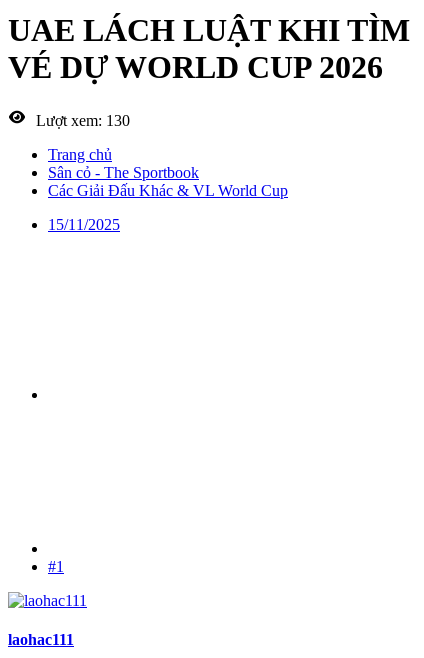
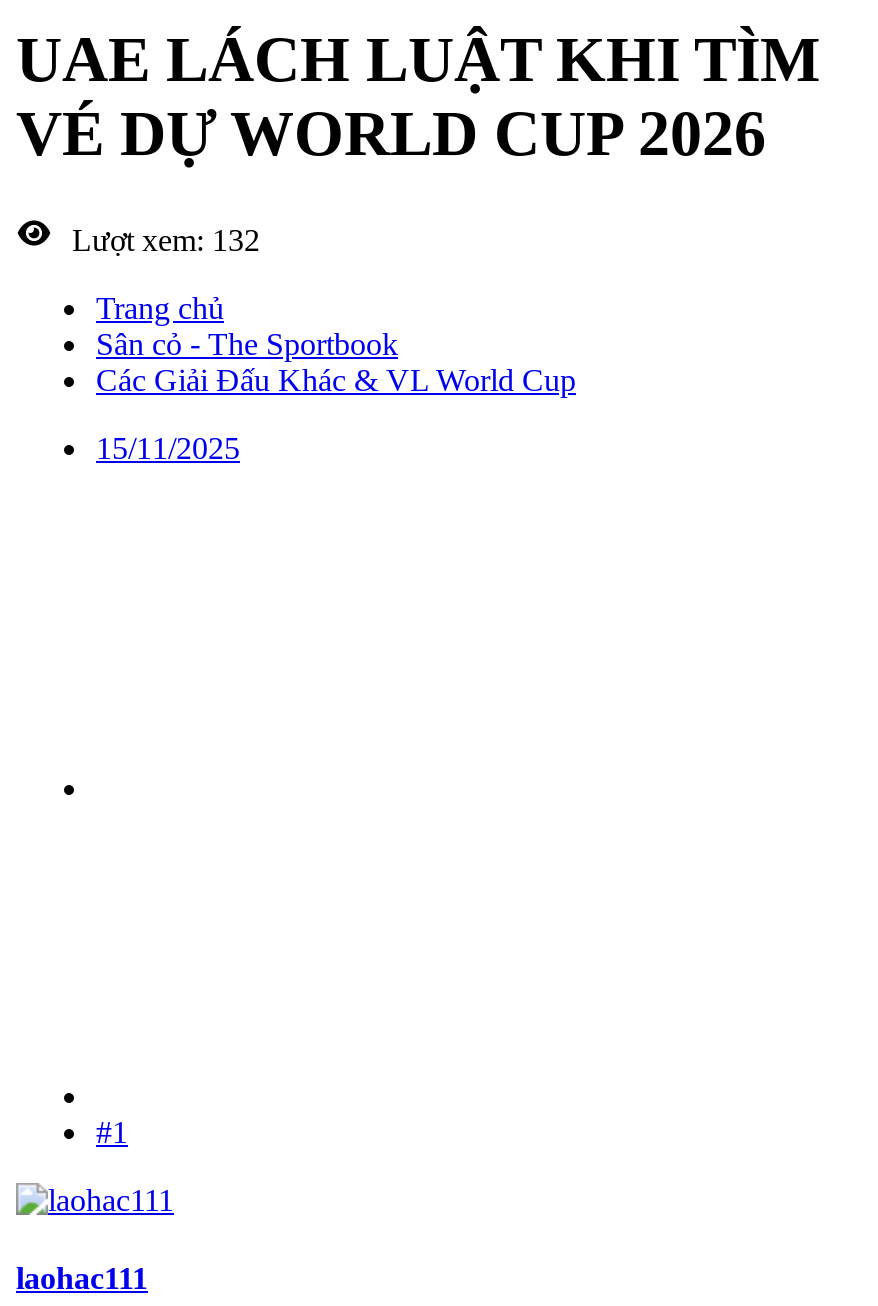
- Lượt xem: 130
+ Lượt xem: 132
